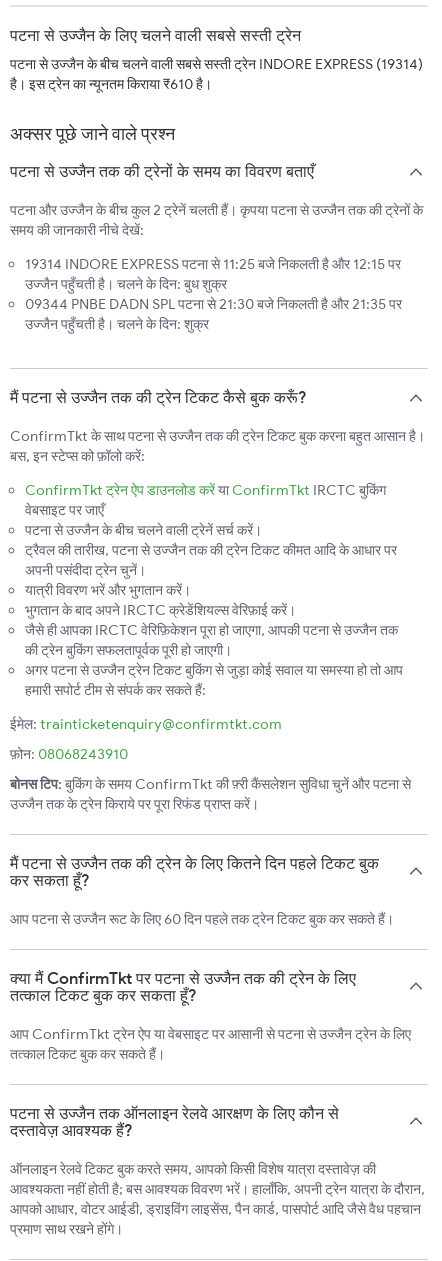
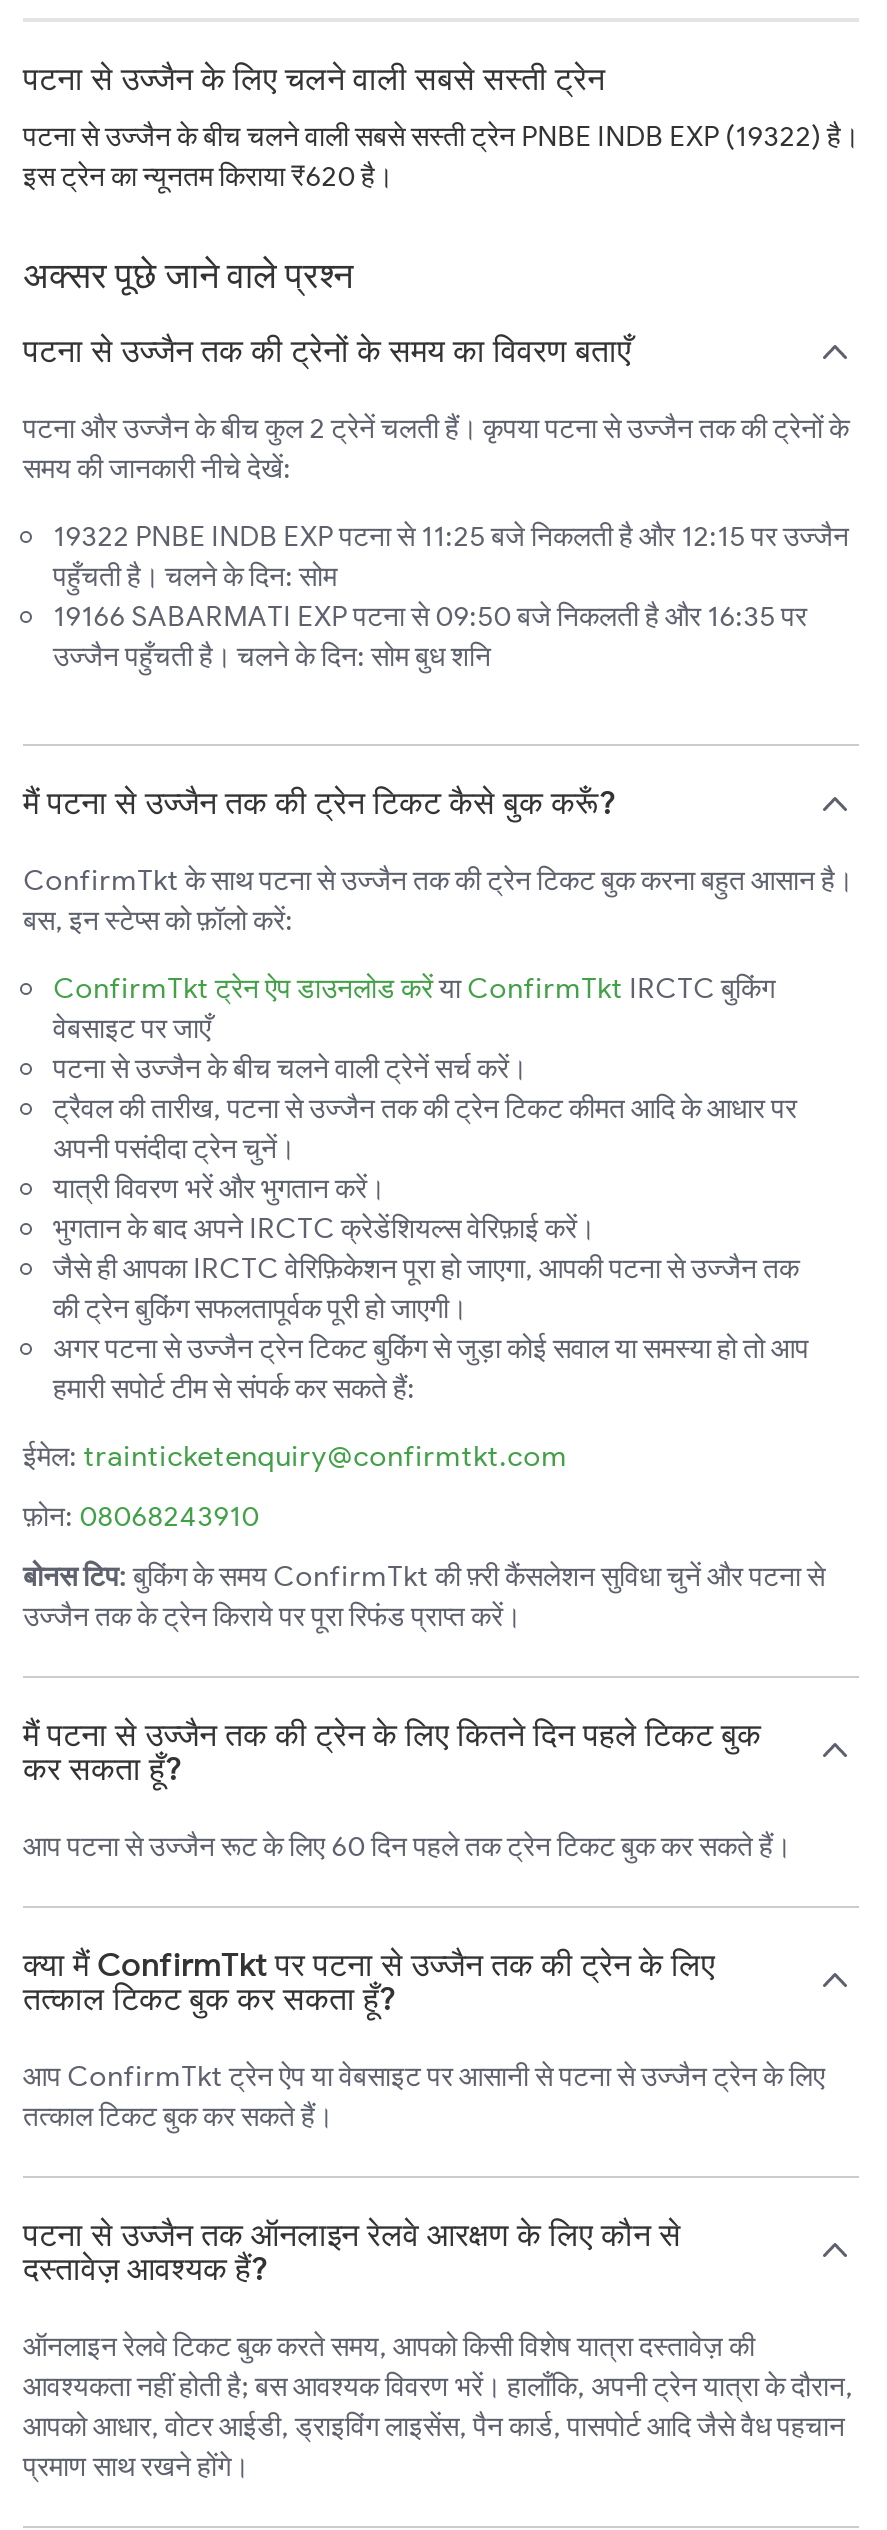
- पटना से उज्जैन के बीच चलने वाली सबसे सस्ती ट्रेन INDORE EXPRESS (19314)
- है। इस ट्रेन का न्यूनतम किराया ₹610 है।
+ पटना से उज्जैन के बीच चलने वाली सबसे सस्ती ट्रेन PNBE INDB EXP (19322) है।
+ इस ट्रेन का न्यूनतम किराया ₹620 है।

- 19314 INDORE EXPRESS पटना से 11:25 बजे निकलती है और 12:15 पर
- उज्जैन पहुँचती है। चलने के दिन: बुध शुक्र
- 09344 PNBE DADN SPL पटना से 21:30 बजे निकलती है और 21:35 पर
- उज्जैन पहुँचती है। चलने के दिन: शुक्र
+ 19322 PNBE INDB EXP पटना से 11:25 बजे निकलती है और 12:15 पर उज्जैन
+ पहुँचती है। चलने के दिन: सोम
+ 19166 SABARMATI EXP पटना से 09:50 बजे निकलती है और 16:35 पर
+ उज्जैन पहुँचती है। चलने के दिन: सोम बुध शनि
